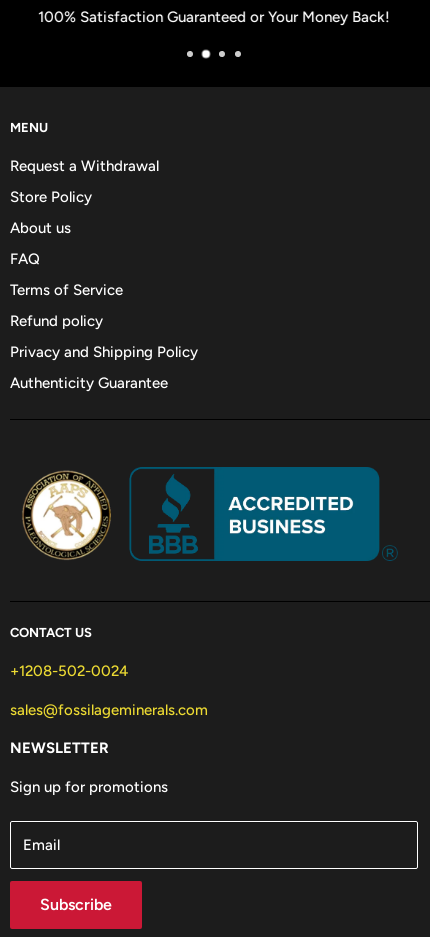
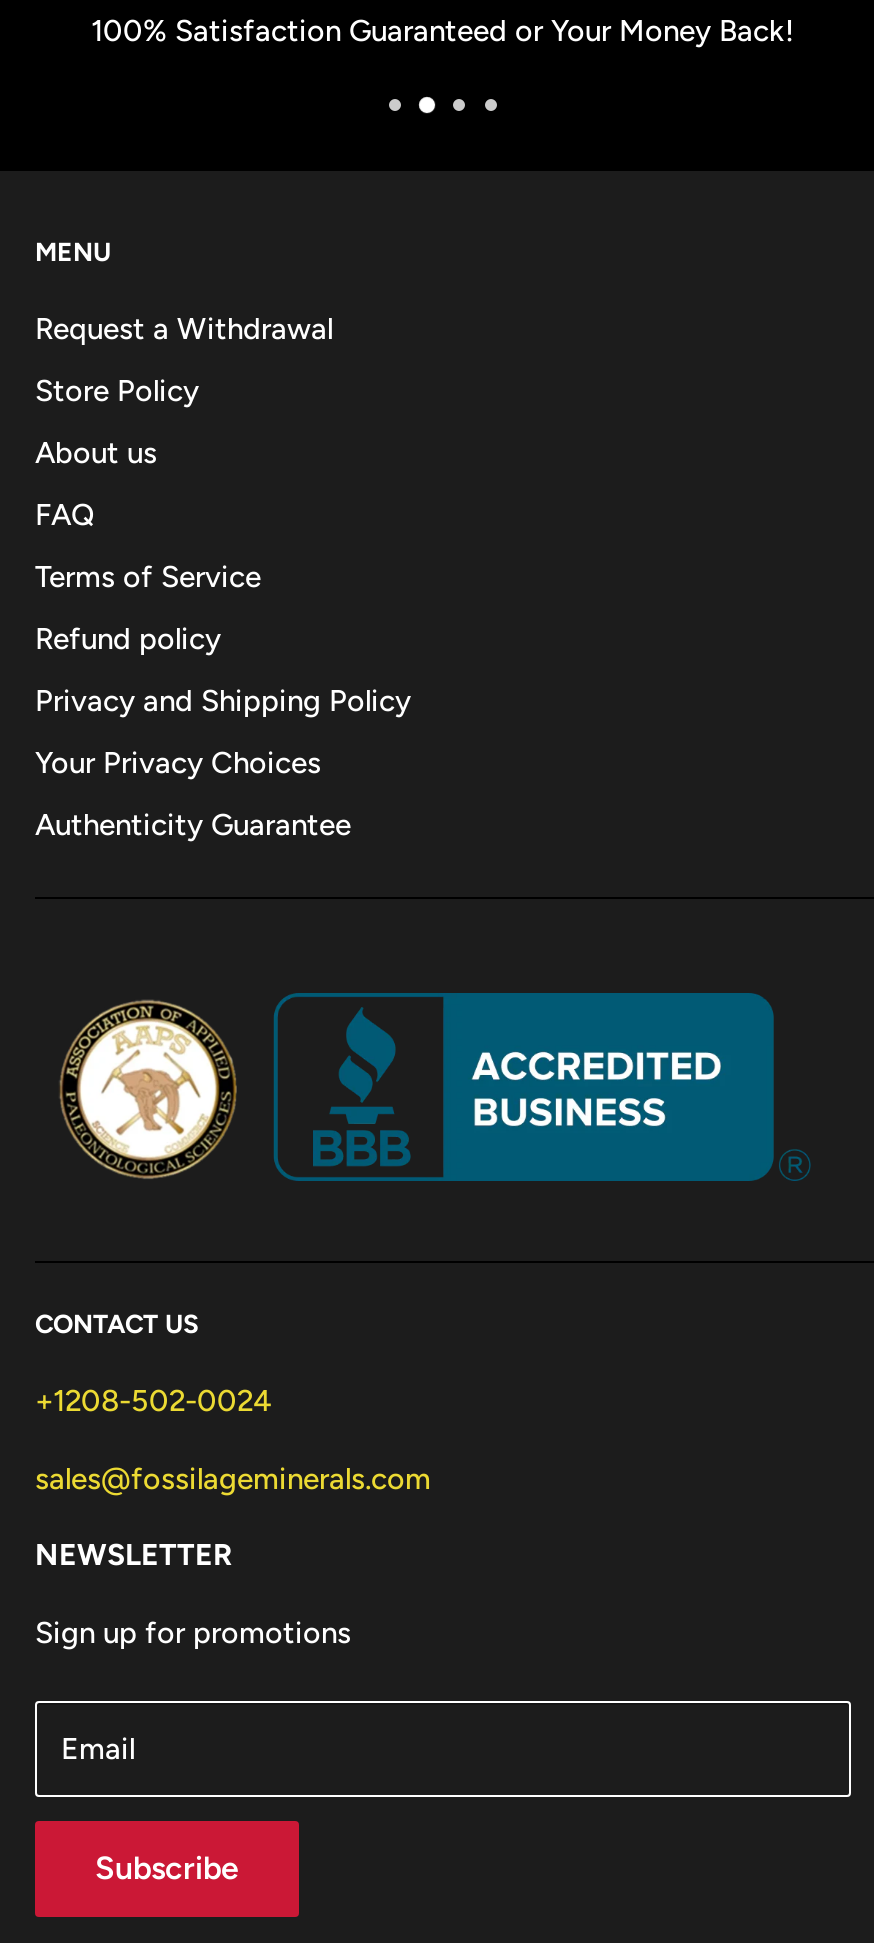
+ Your Privacy Choices
